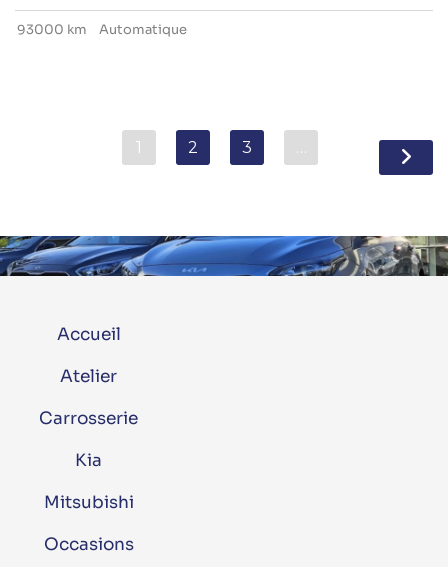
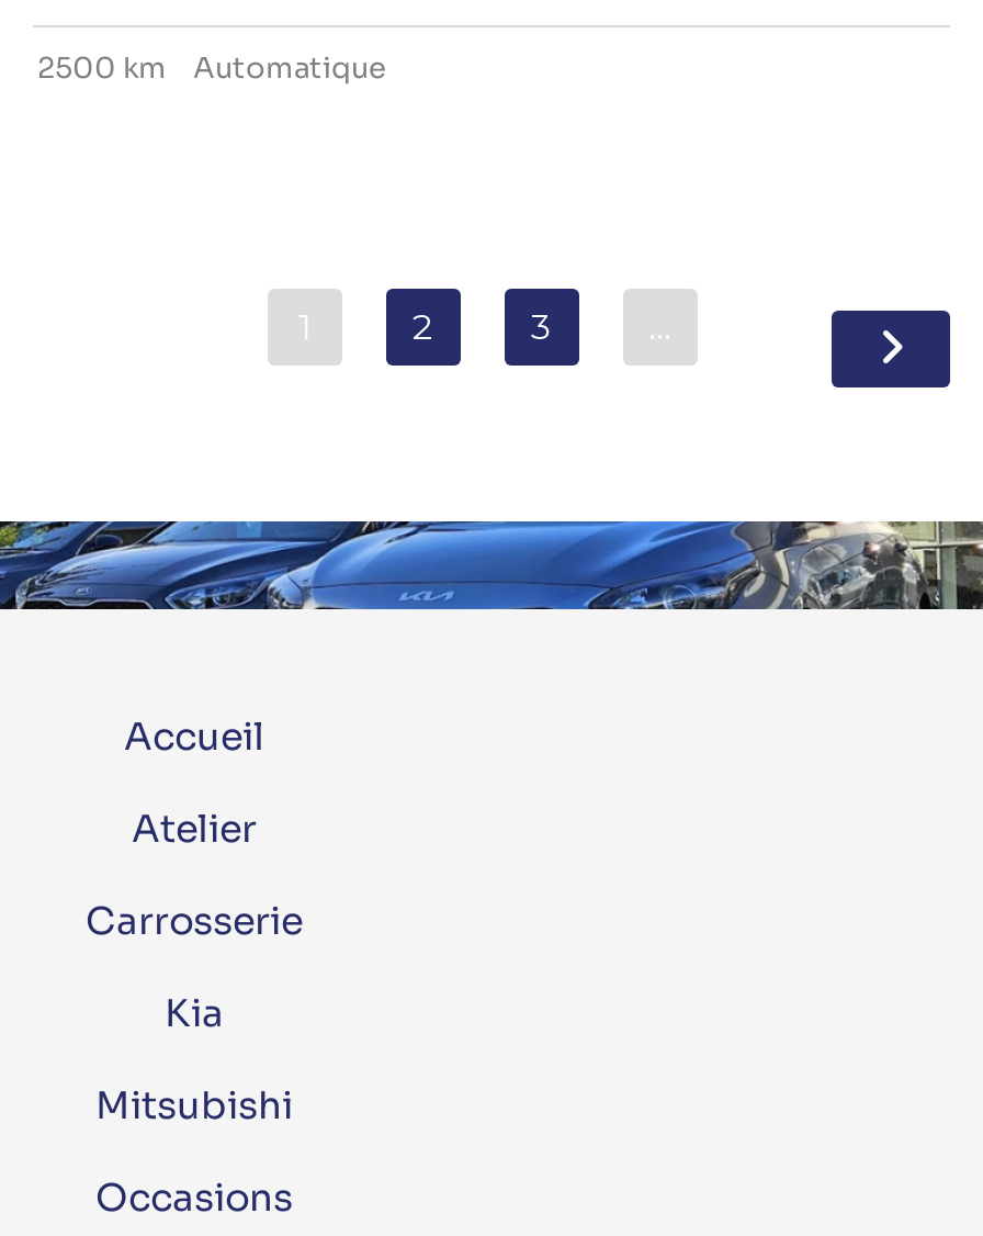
- 93000 km Automatique
+ 2500 km Automatique
